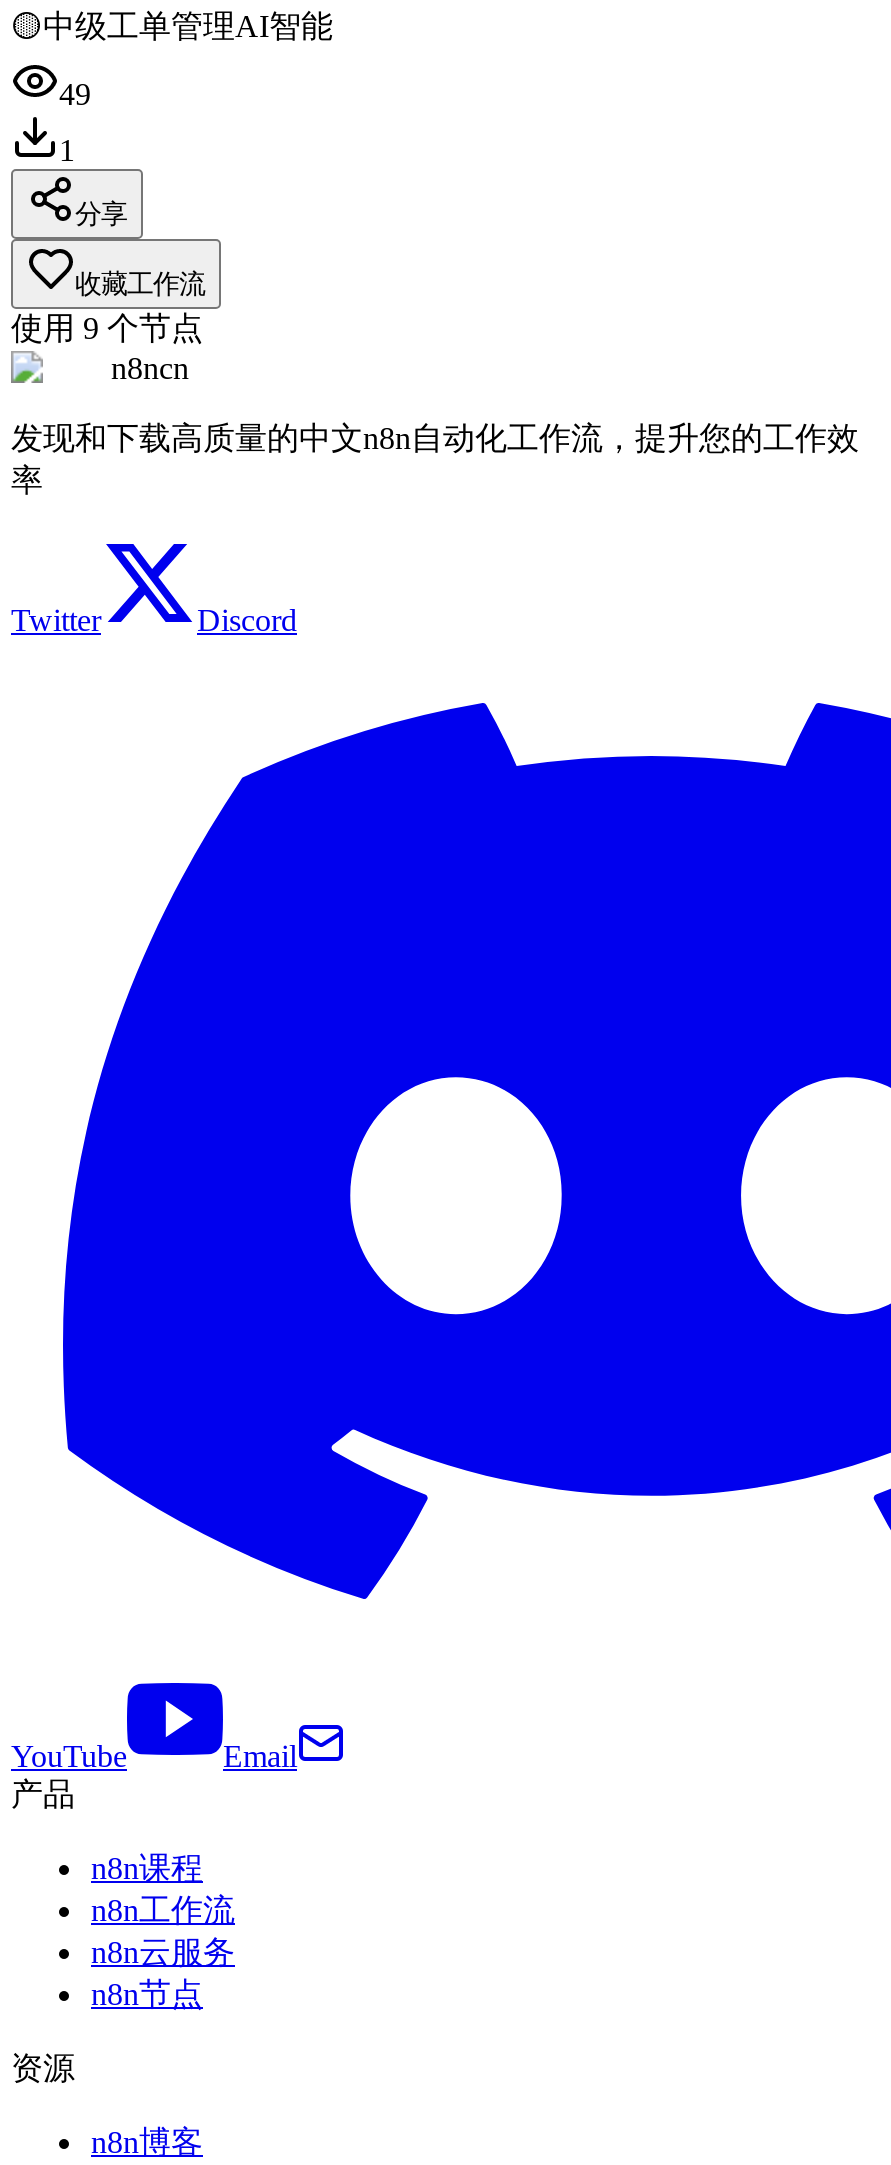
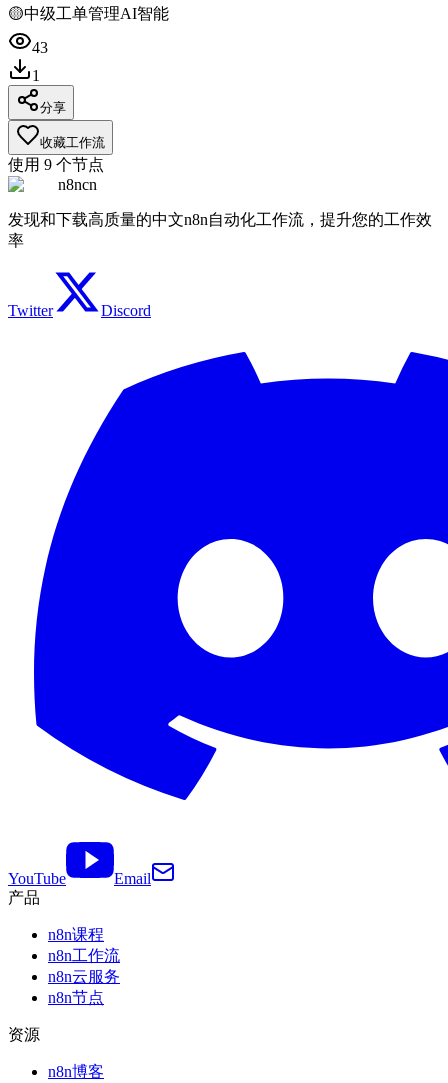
- 49
+ 43
